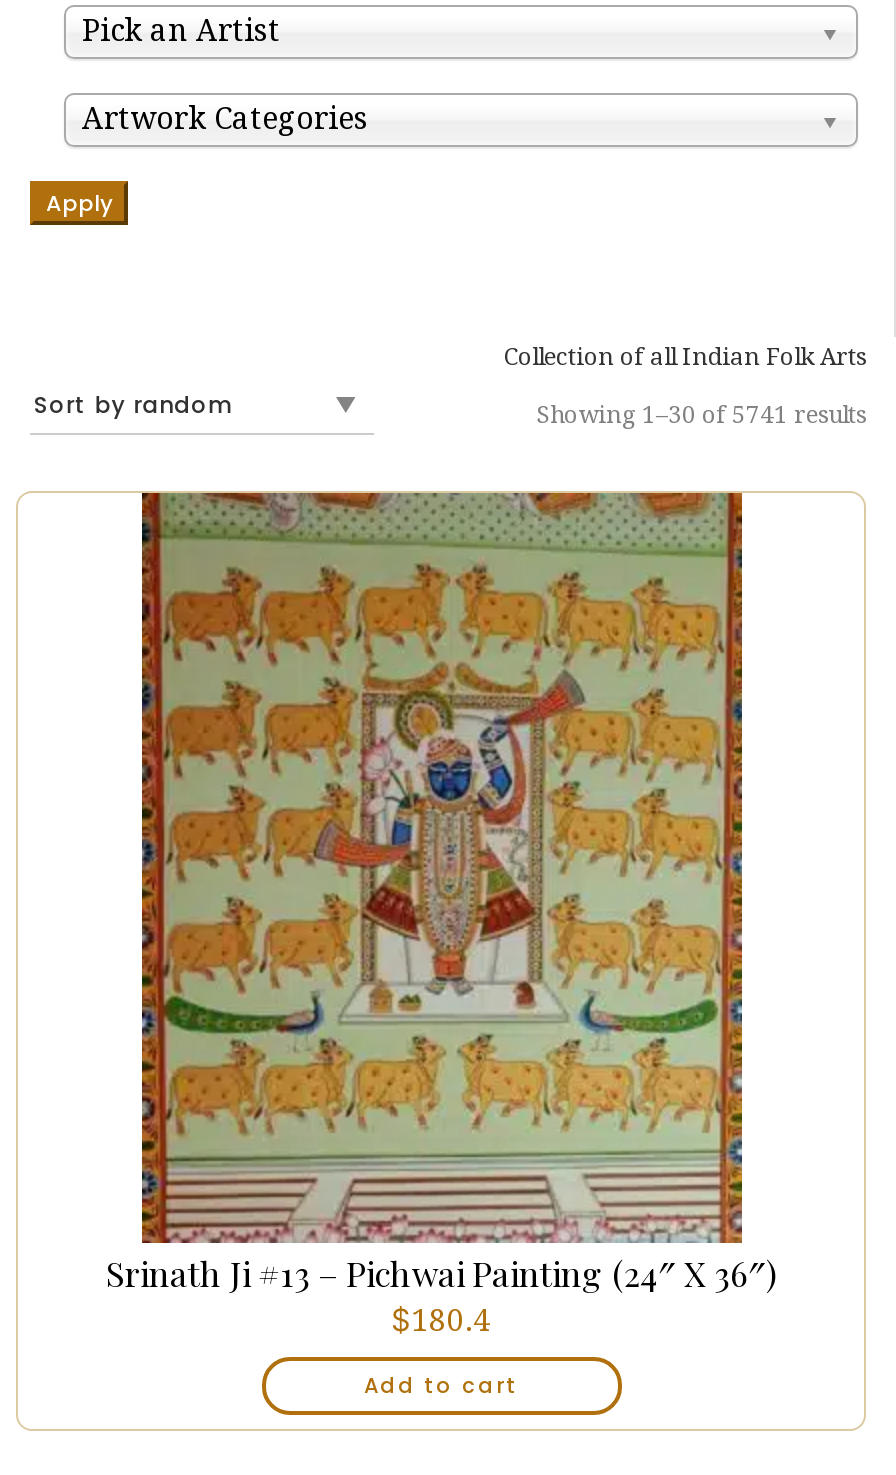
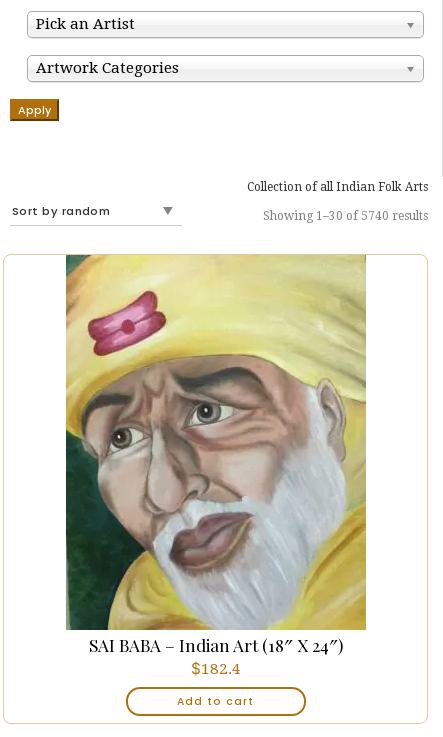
- Showing 1–30 of 5741 results
+ Showing 1–30 of 5740 results

- [image]
- Srinath Ji #13 – Pichwai Painting (24″ X 36″)
- $180.4
+ [image]
+ SAI BABA – Indian Art (18″ X 24″)
+ $182.4
